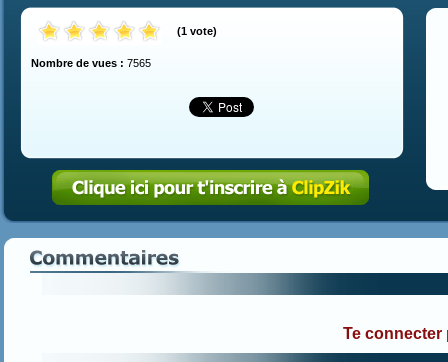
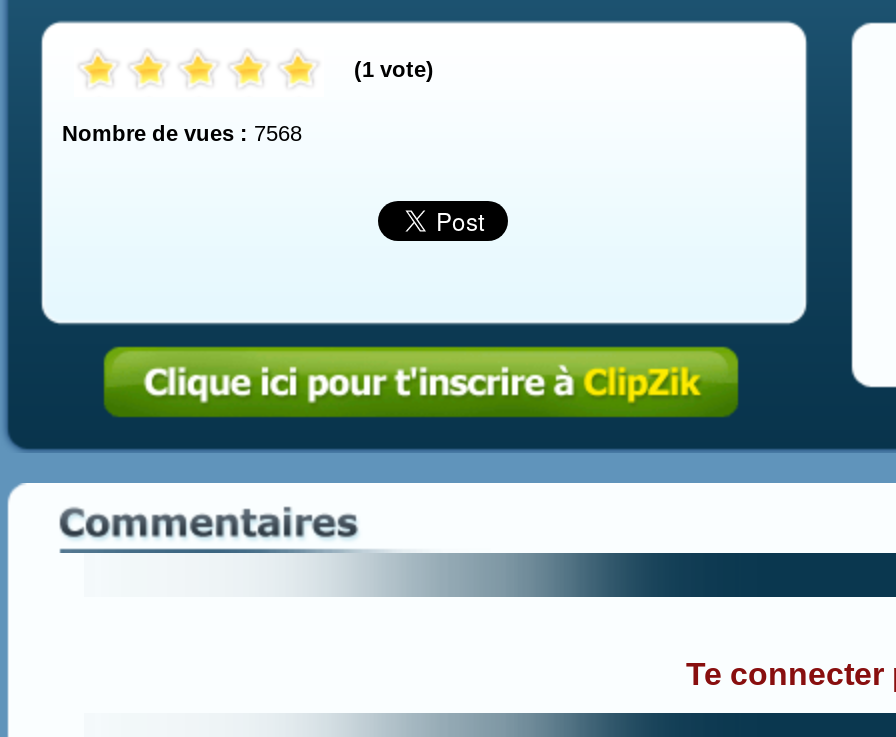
- Nombre de vues : 7565
+ Nombre de vues : 7568
